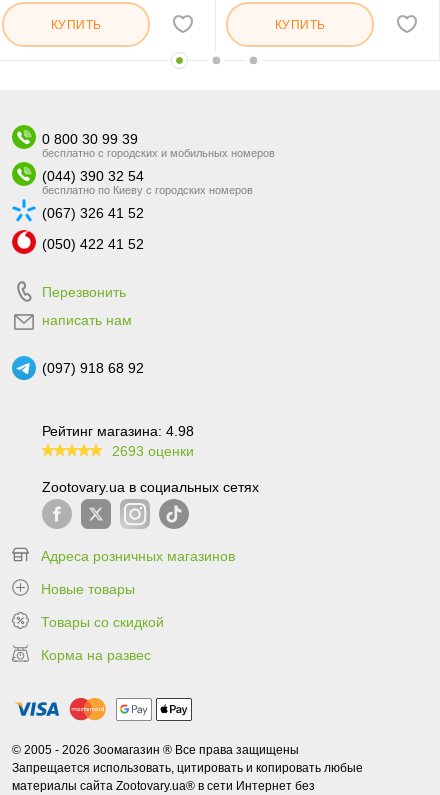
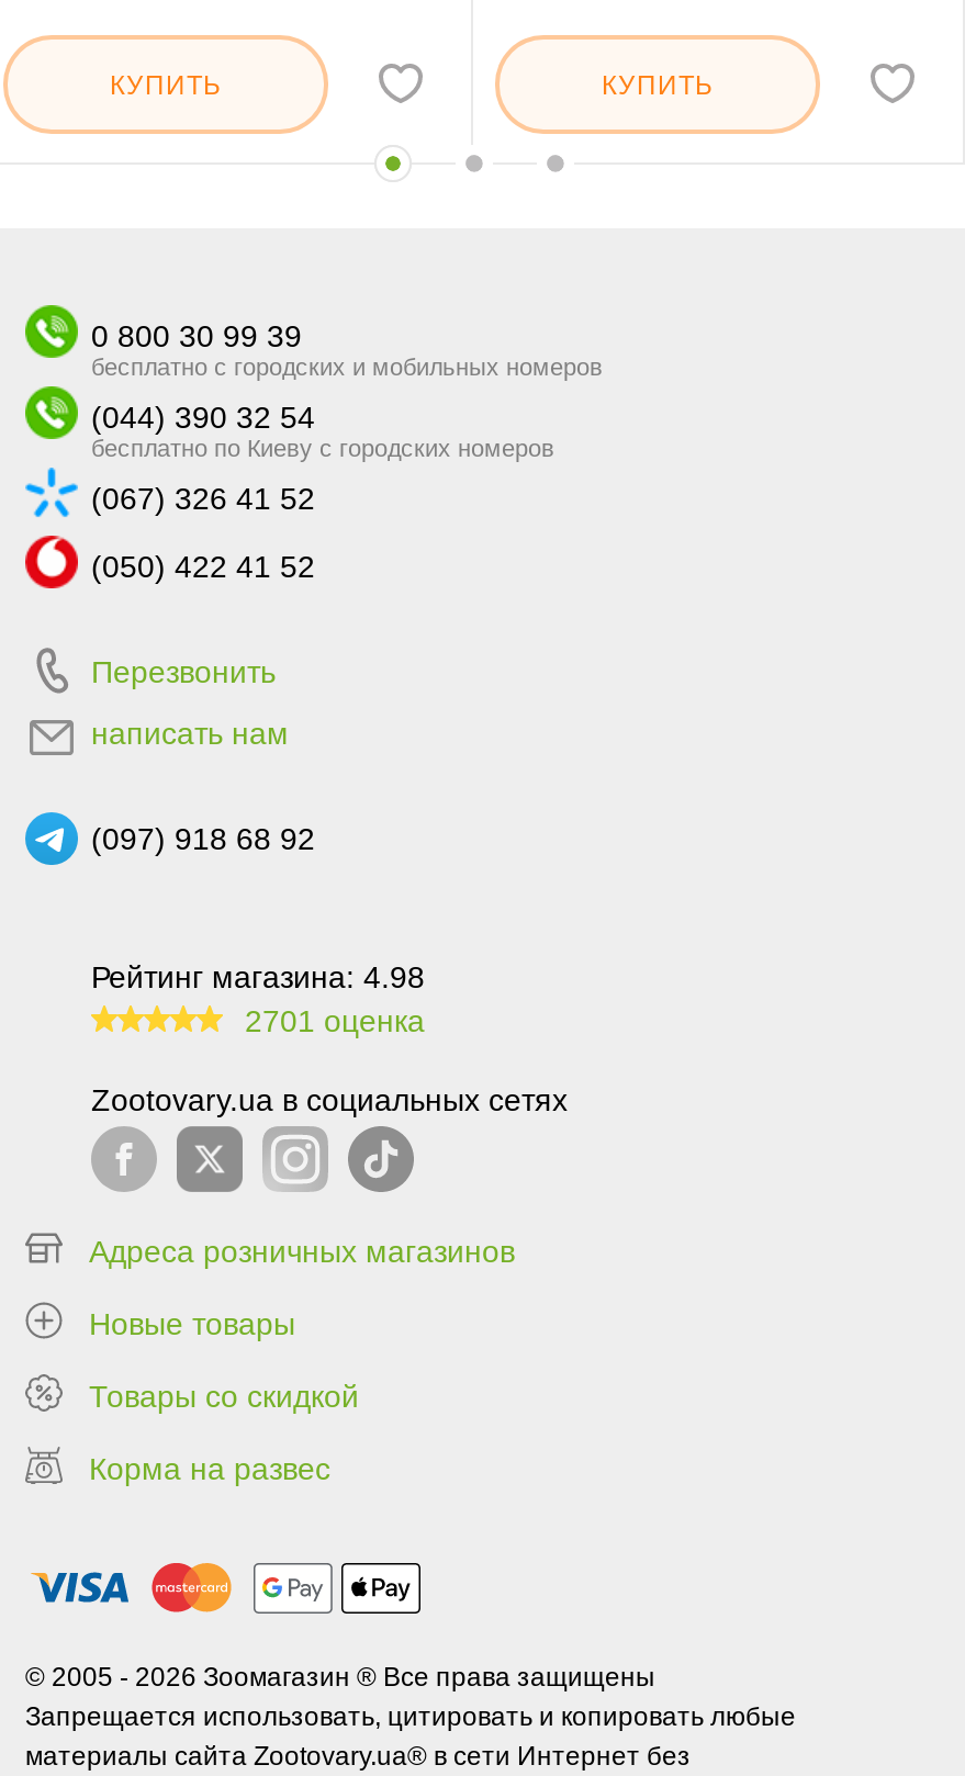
- 2693 оценки
+ 2701 оценка
